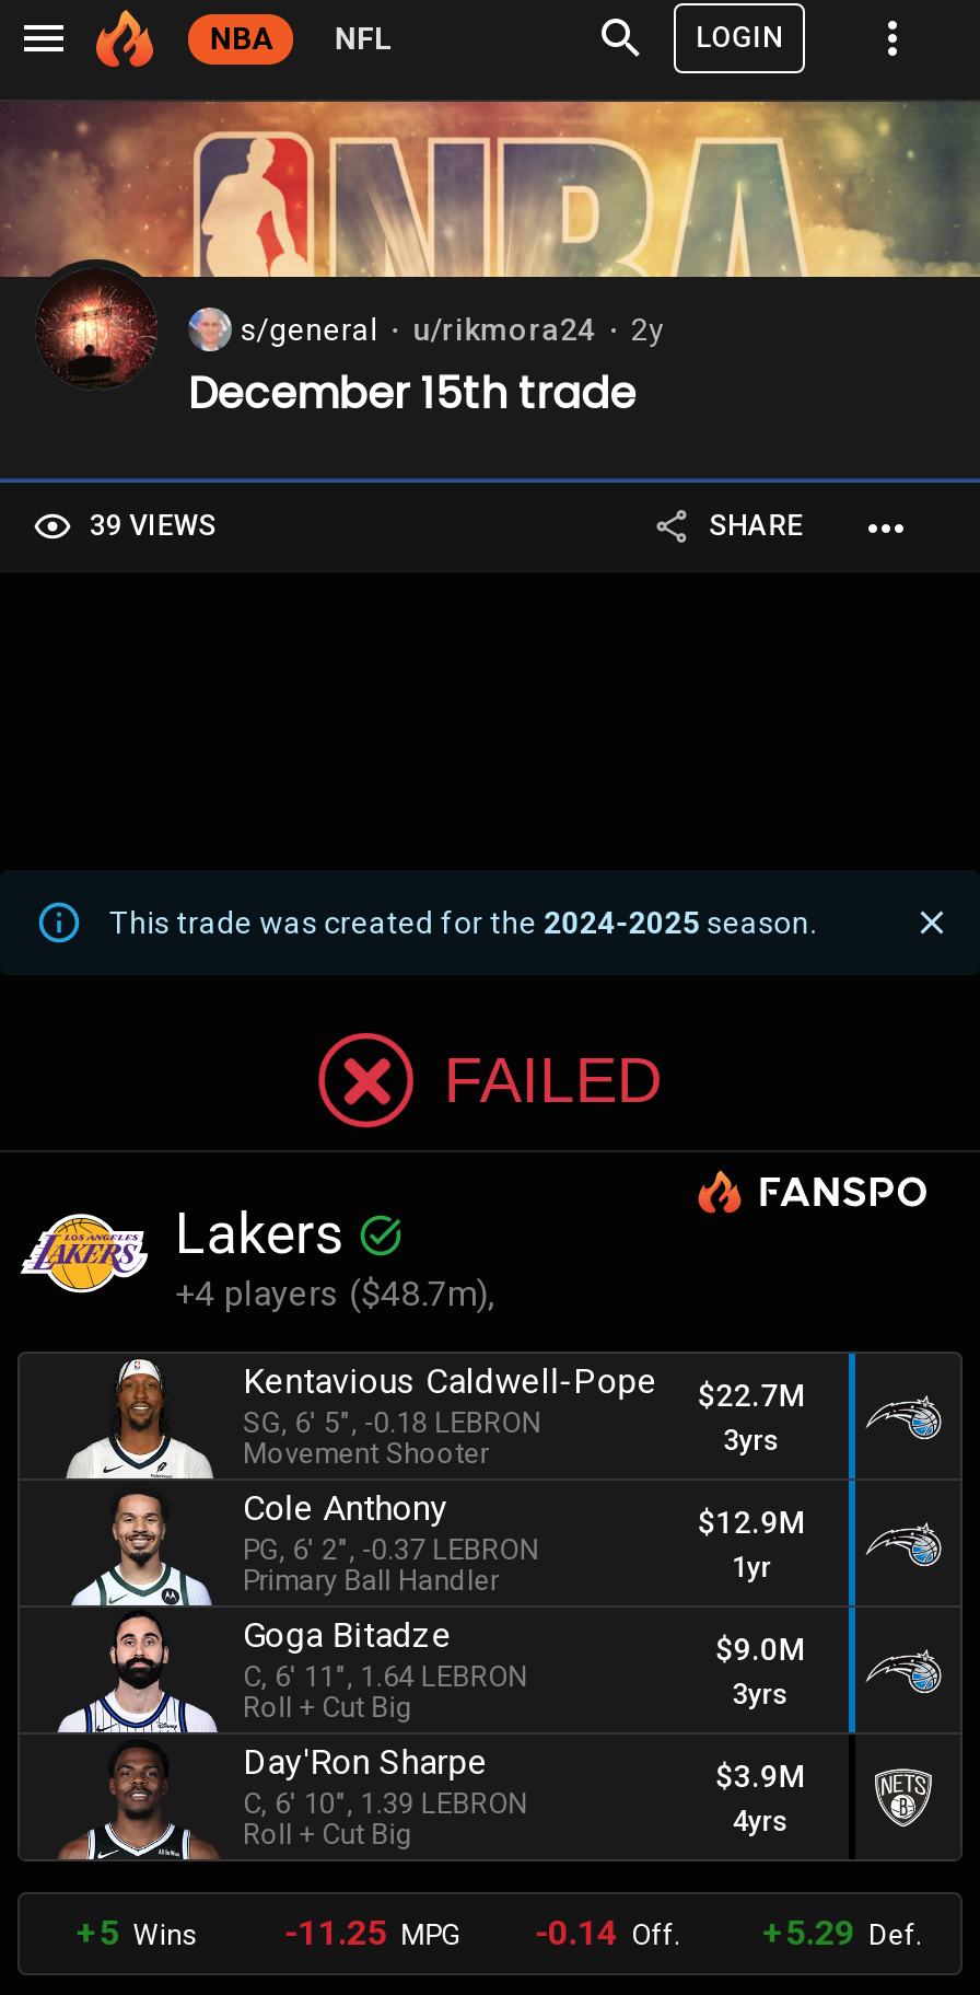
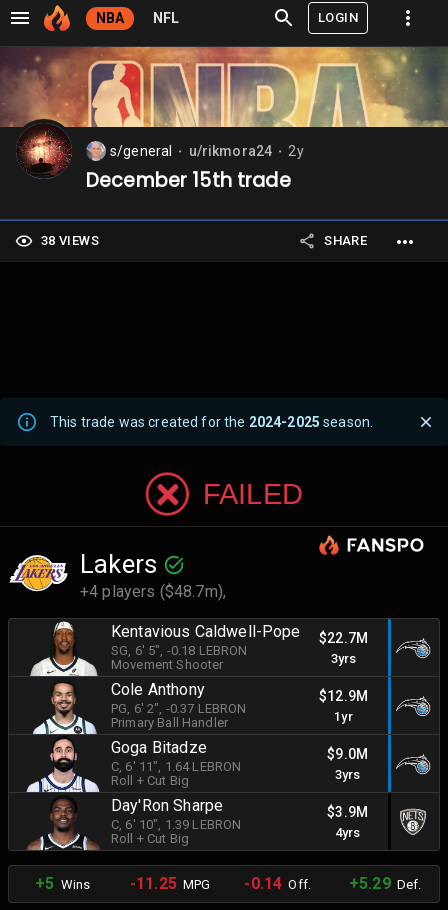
- 39 VIEWS
+ 38 VIEWS
